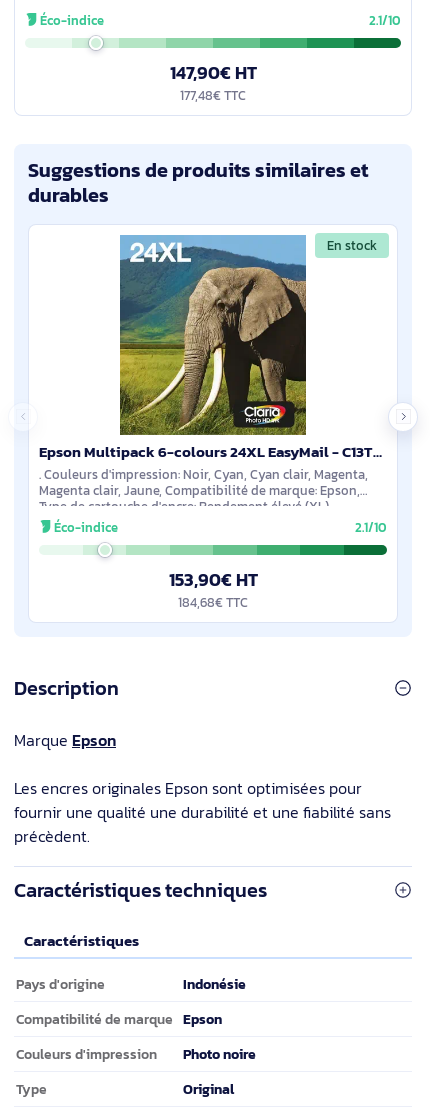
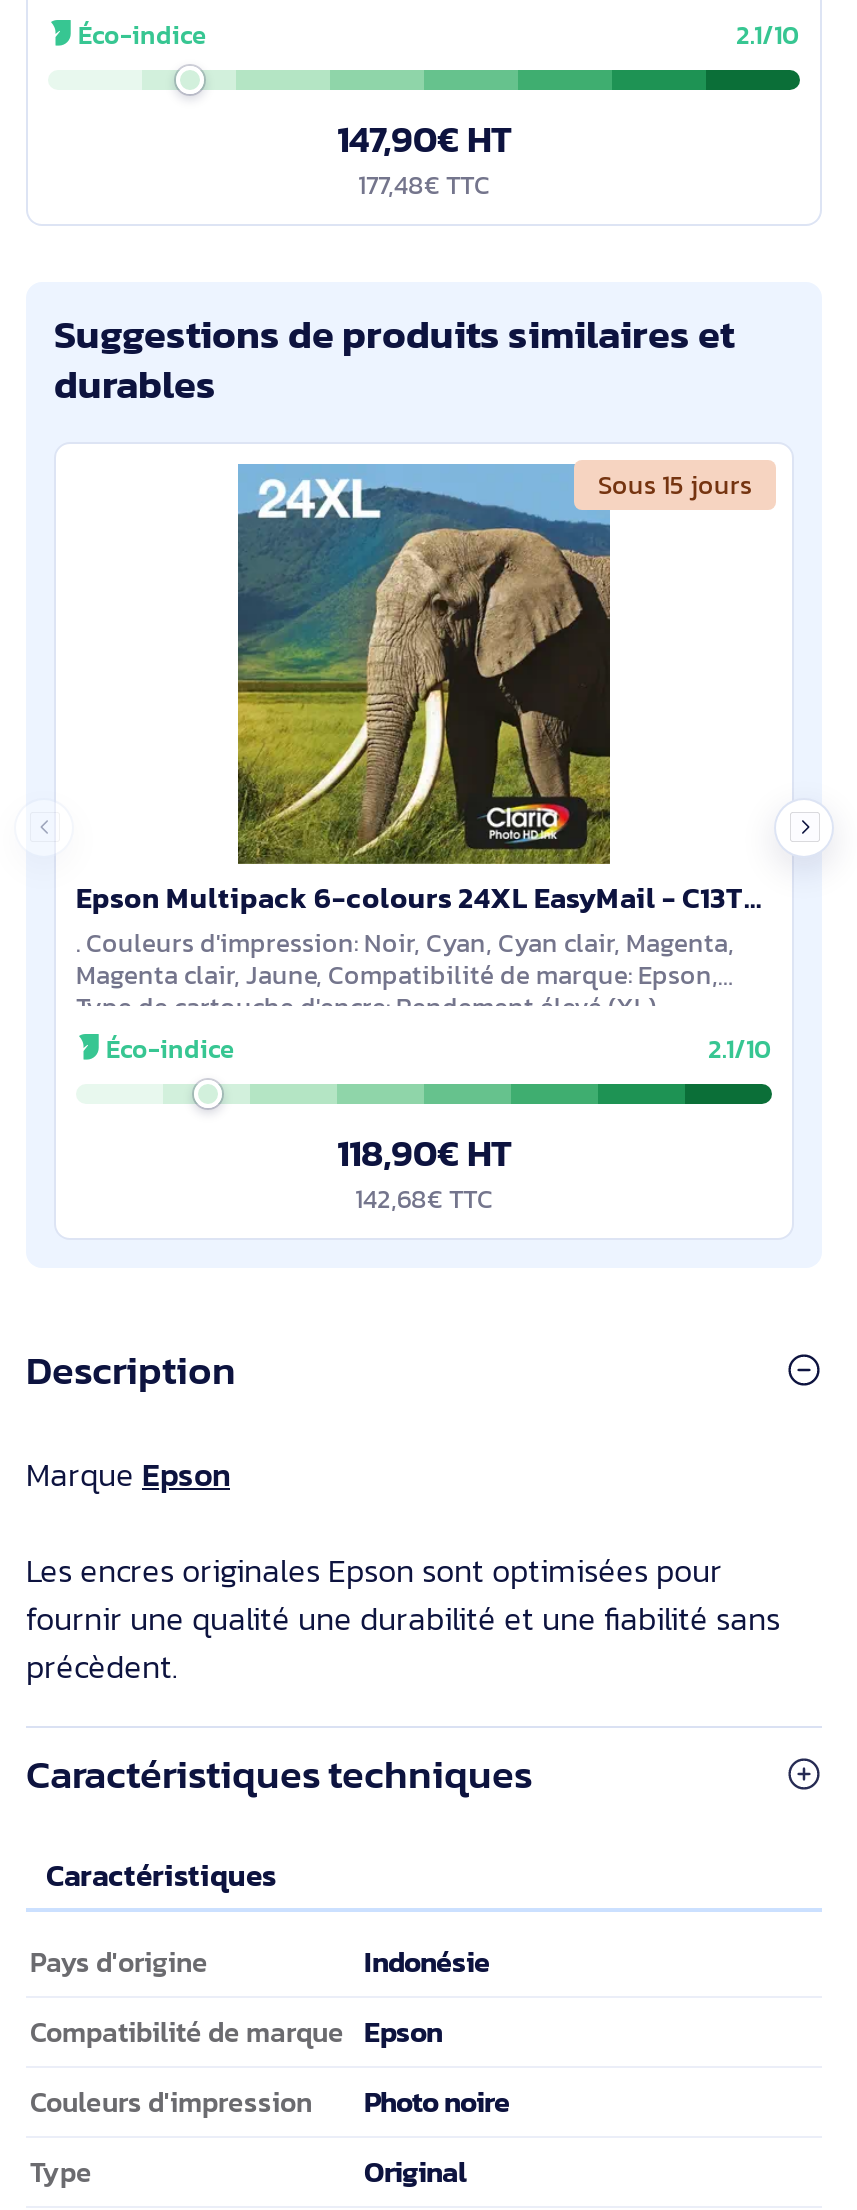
- En stock
+ Sous 15 jours

- 153,90€ HT
+ 118,90€ HT

- 184,68€ TTC
+ 142,68€ TTC
